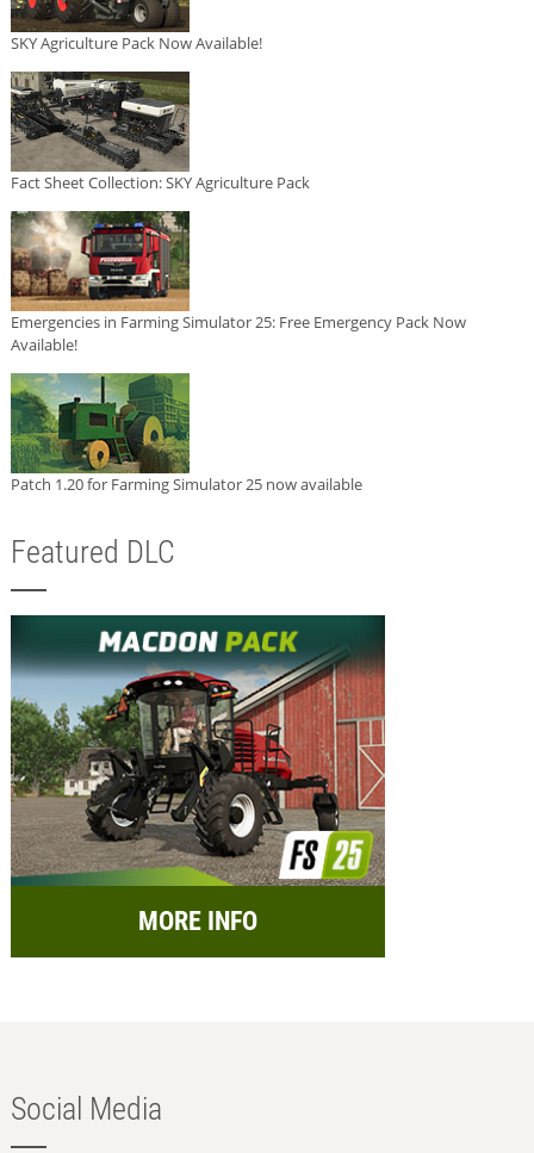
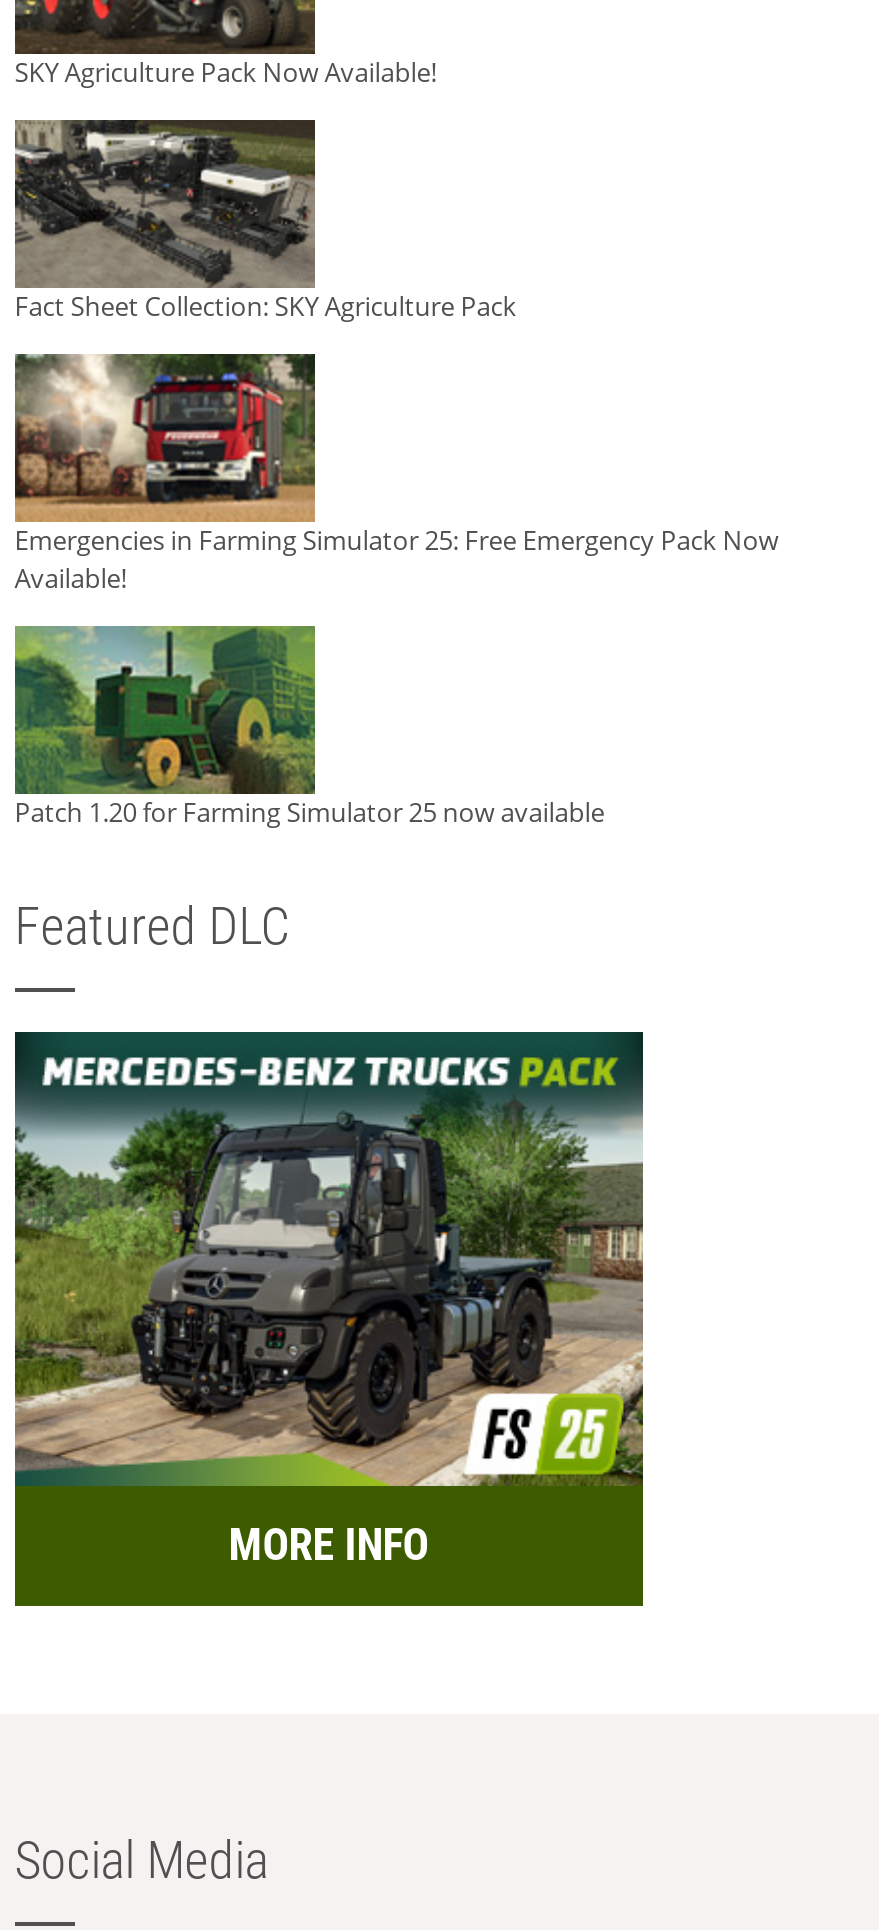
- [image]
+ [image]
